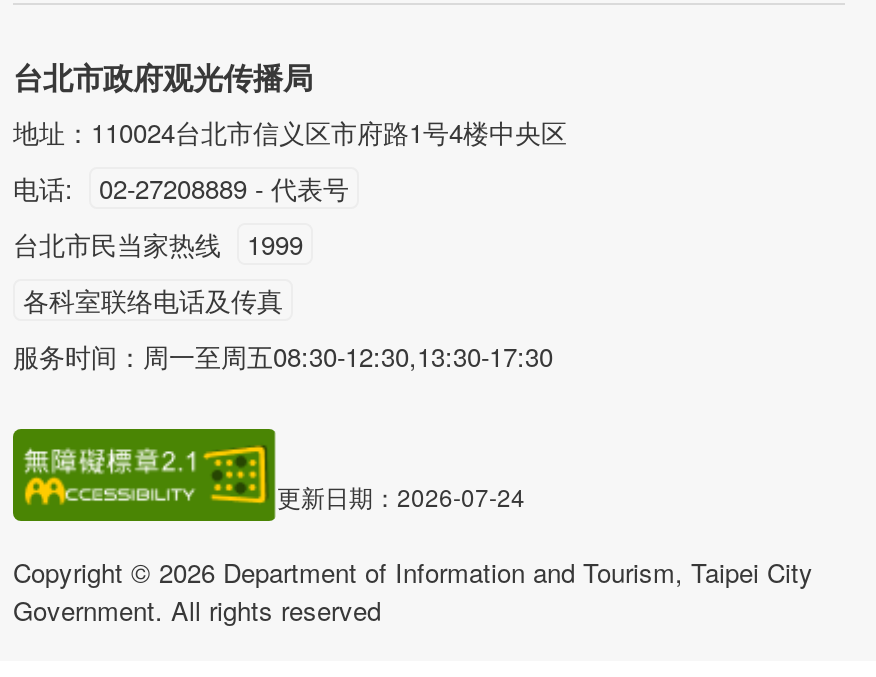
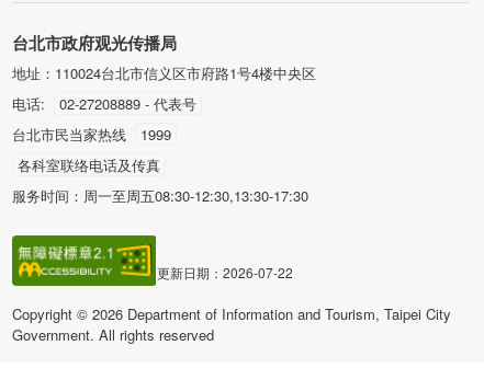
- 更新日期：2026-07-24
+ 更新日期：2026-07-22
